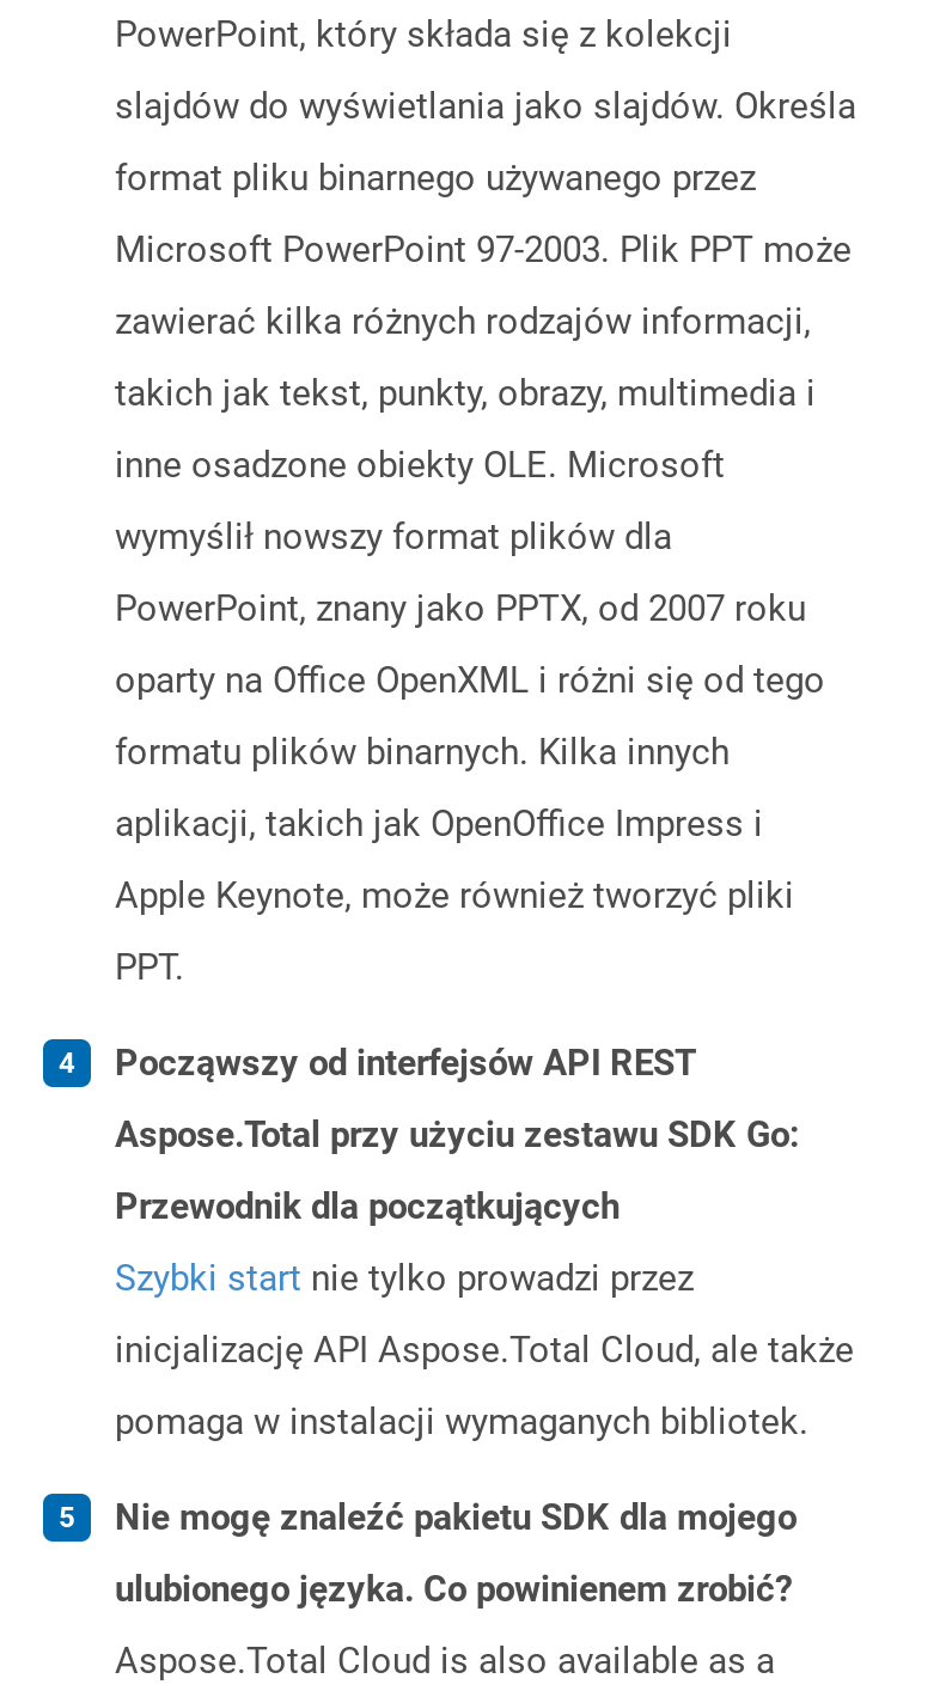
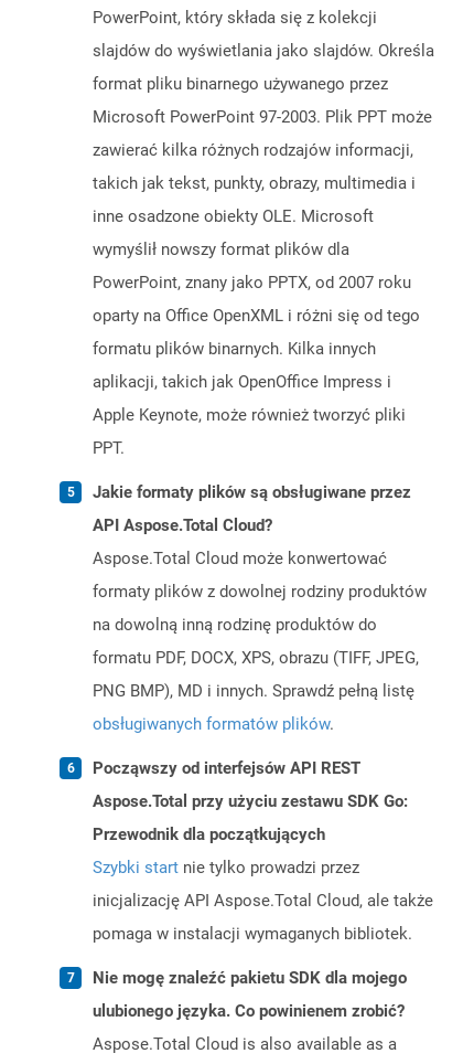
+ Jakie formaty plików są obsługiwane przez
+ API Aspose.Total Cloud?
+ Aspose.Total Cloud może konwertować
+ formaty plików z dowolnej rodziny produktów
+ na dowolną inną rodzinę produktów do
+ formatu PDF, DOCX, XPS, obrazu (TIFF, JPEG,
+ PNG BMP), MD i innych. Sprawdź pełną listę
+ obsługiwanych formatów plików.
